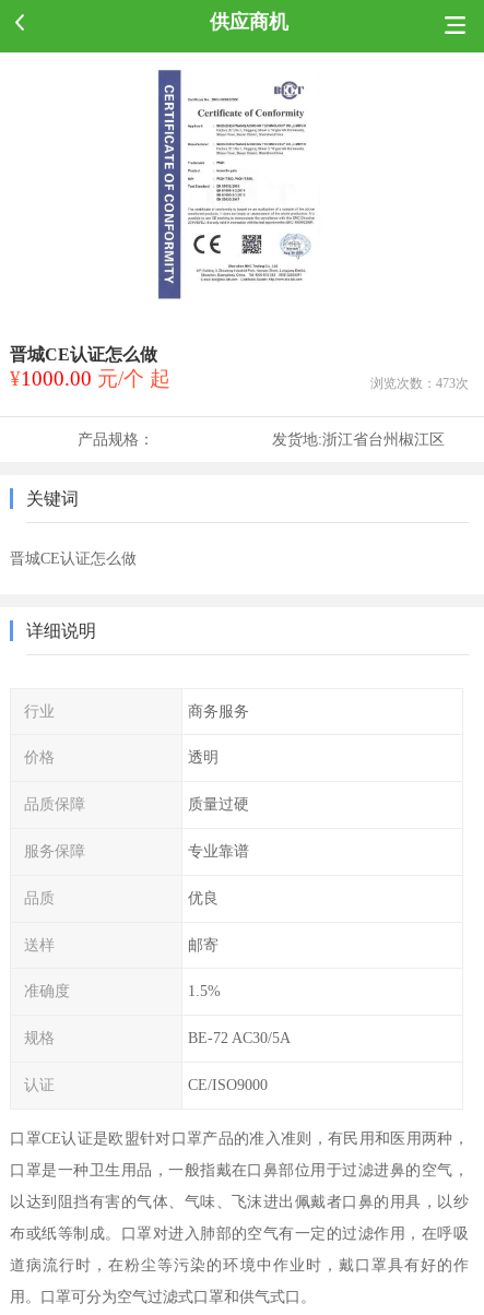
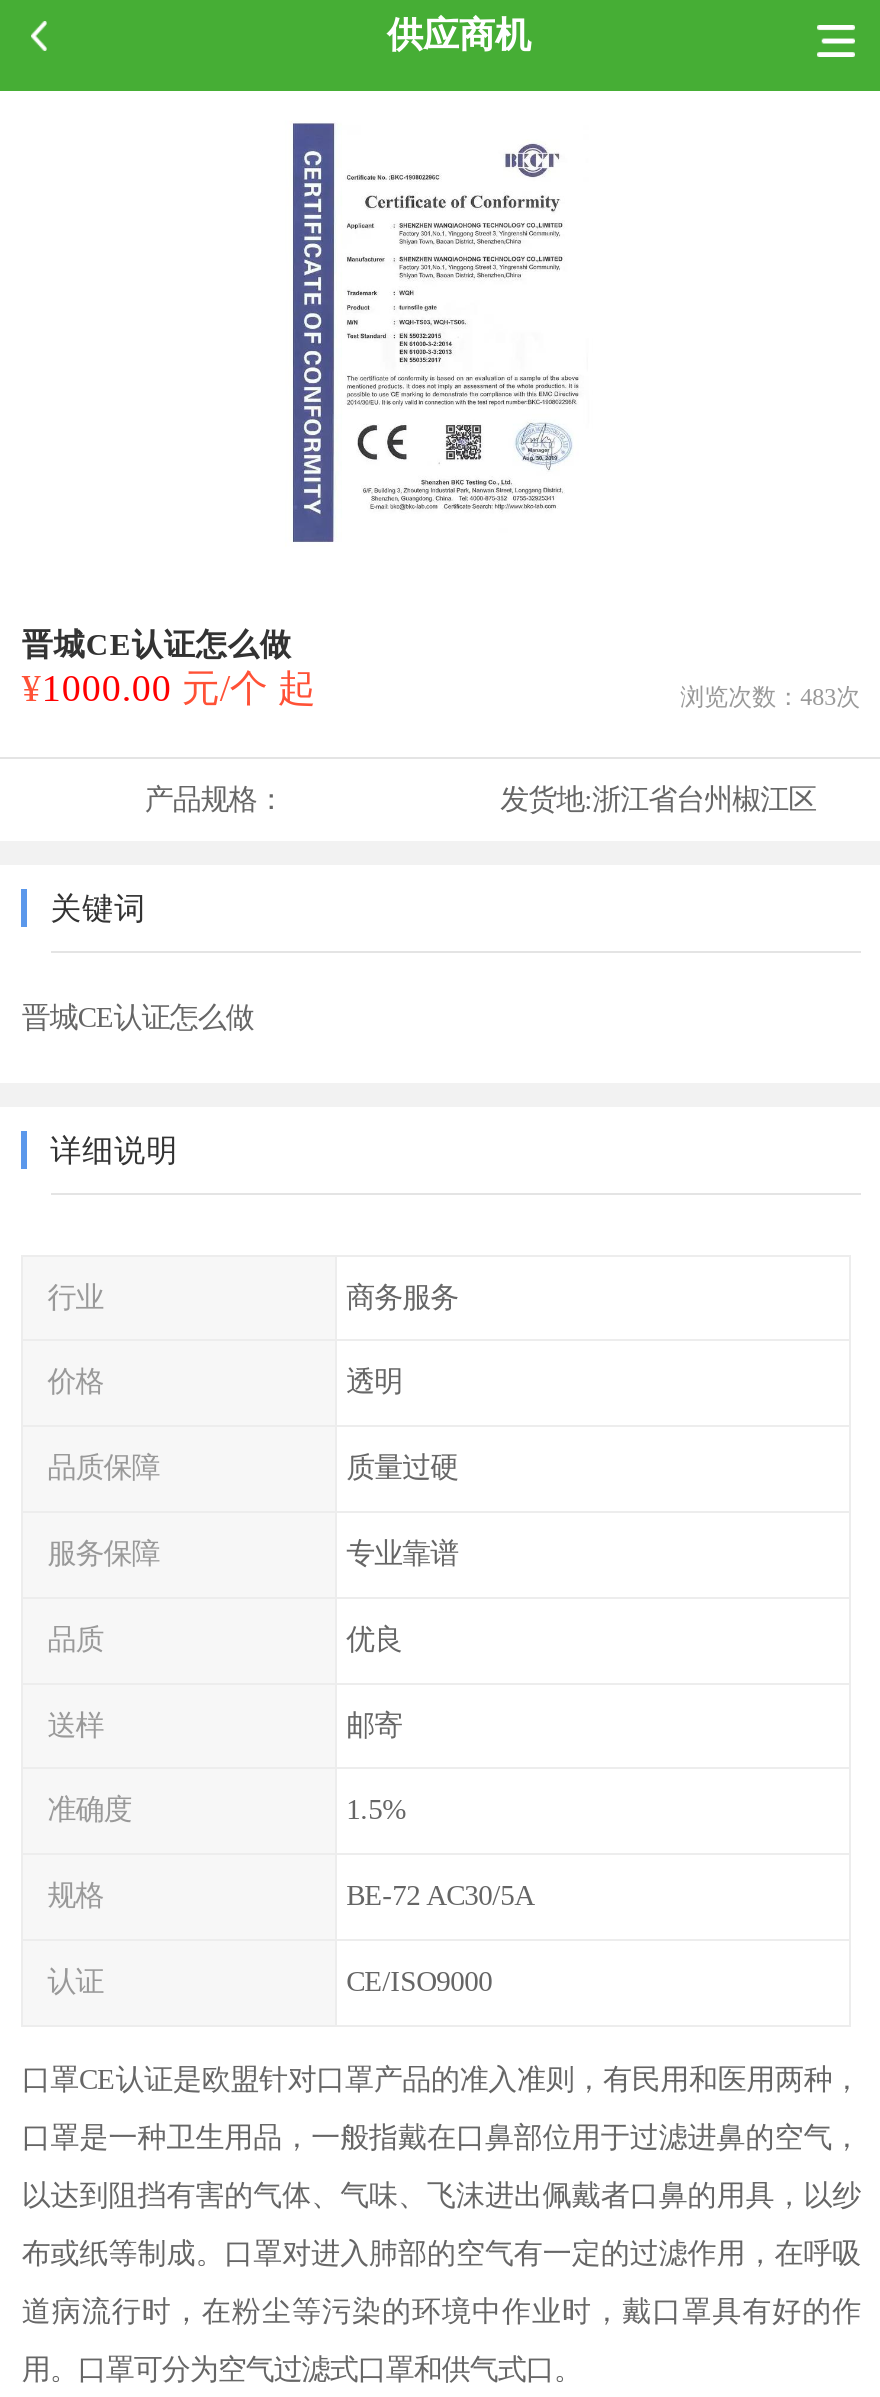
- 浏览次数：473次
+ 浏览次数：483次
